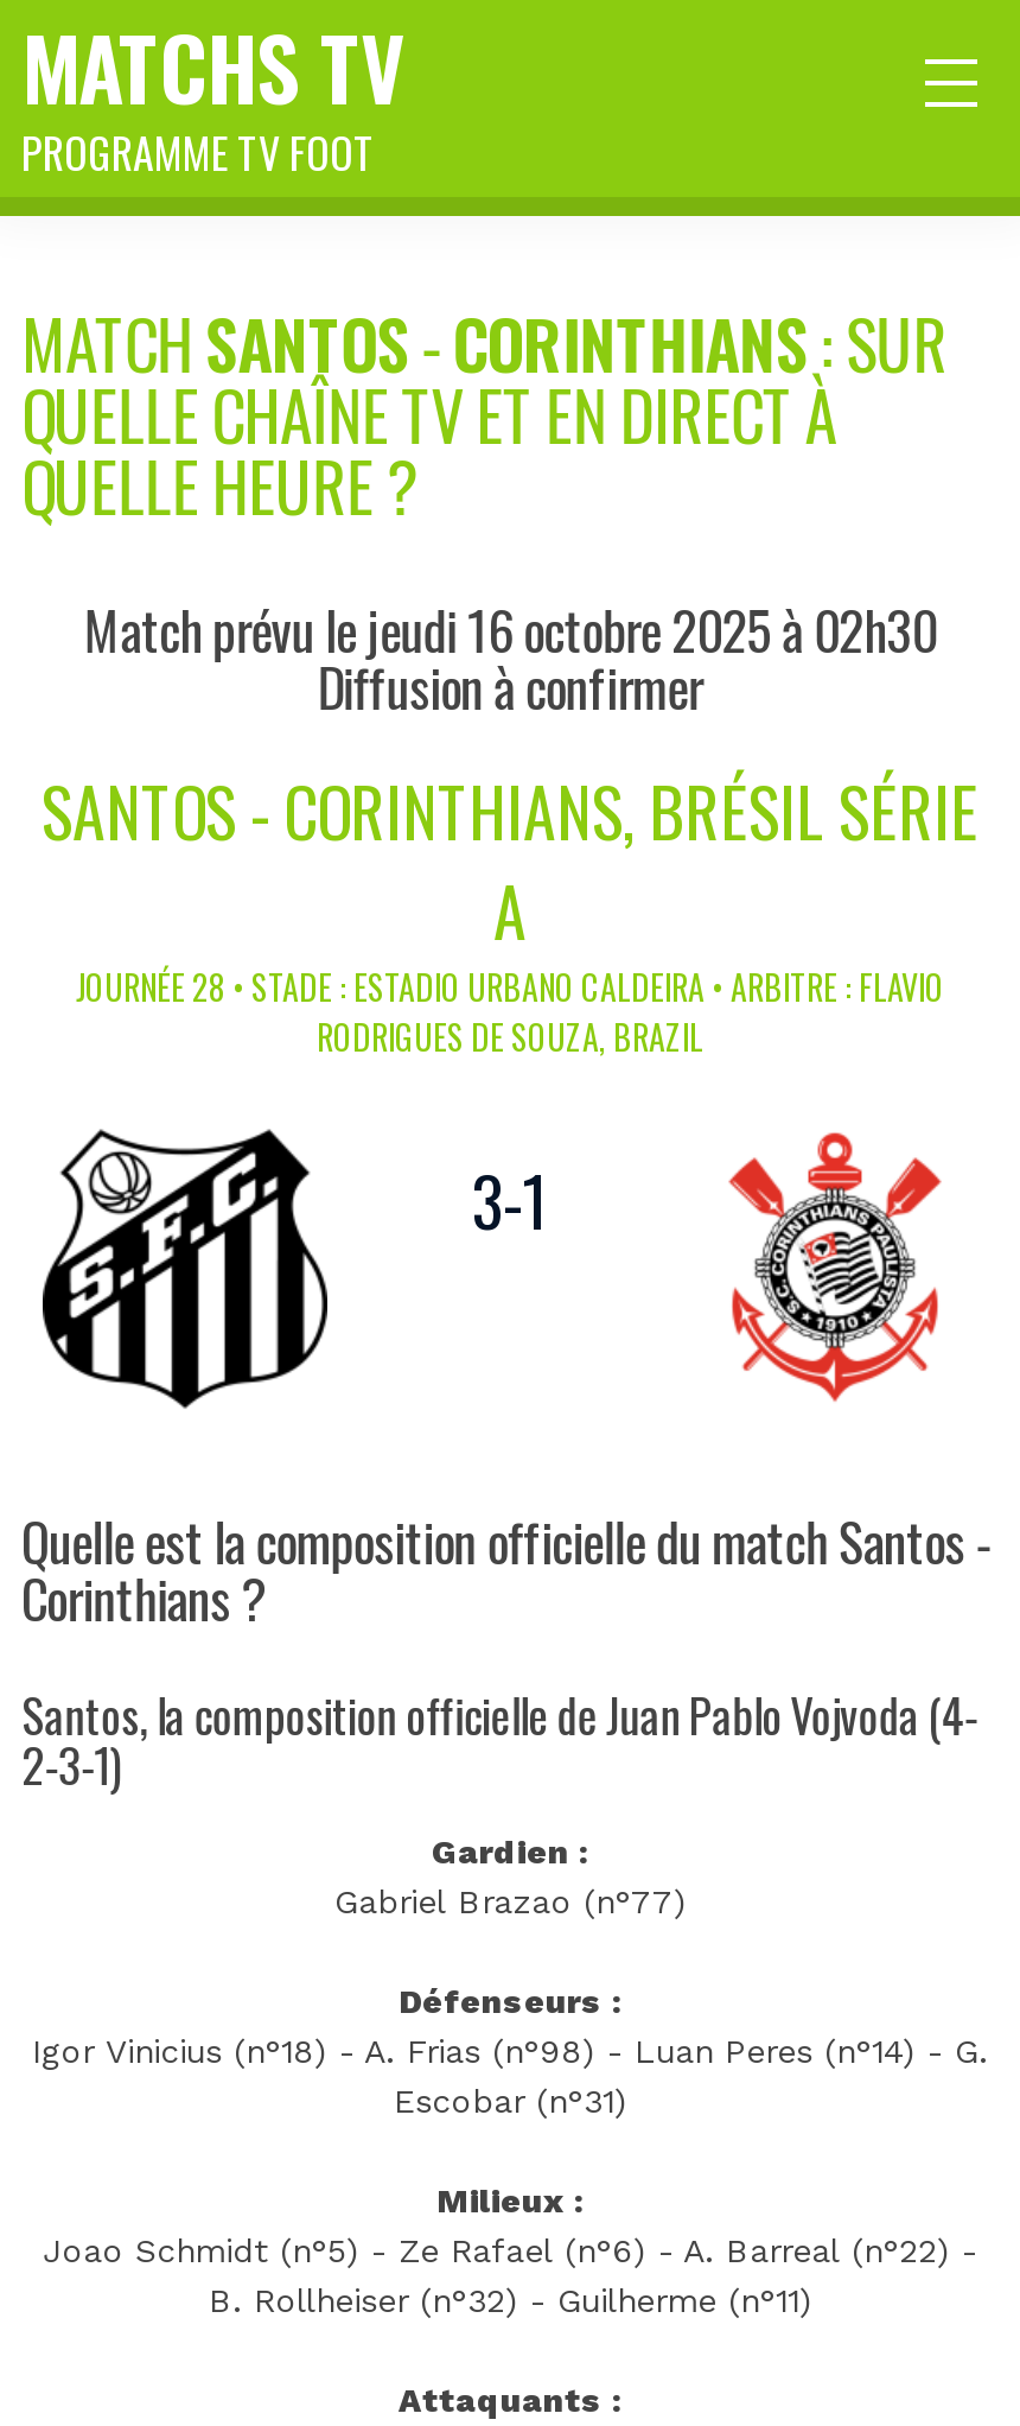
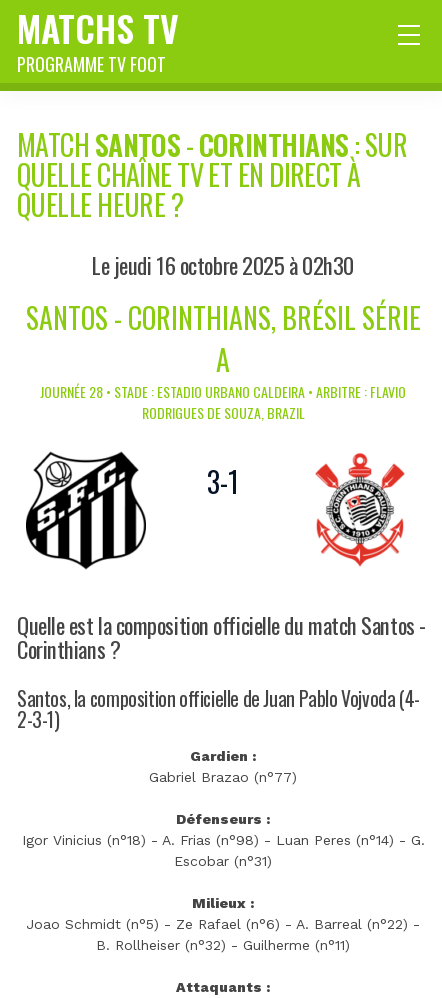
- Match prévu le jeudi 16 octobre 2025 à 02h30
- Diffusion à confirmer
+ Le jeudi 16 octobre 2025 à 02h30
